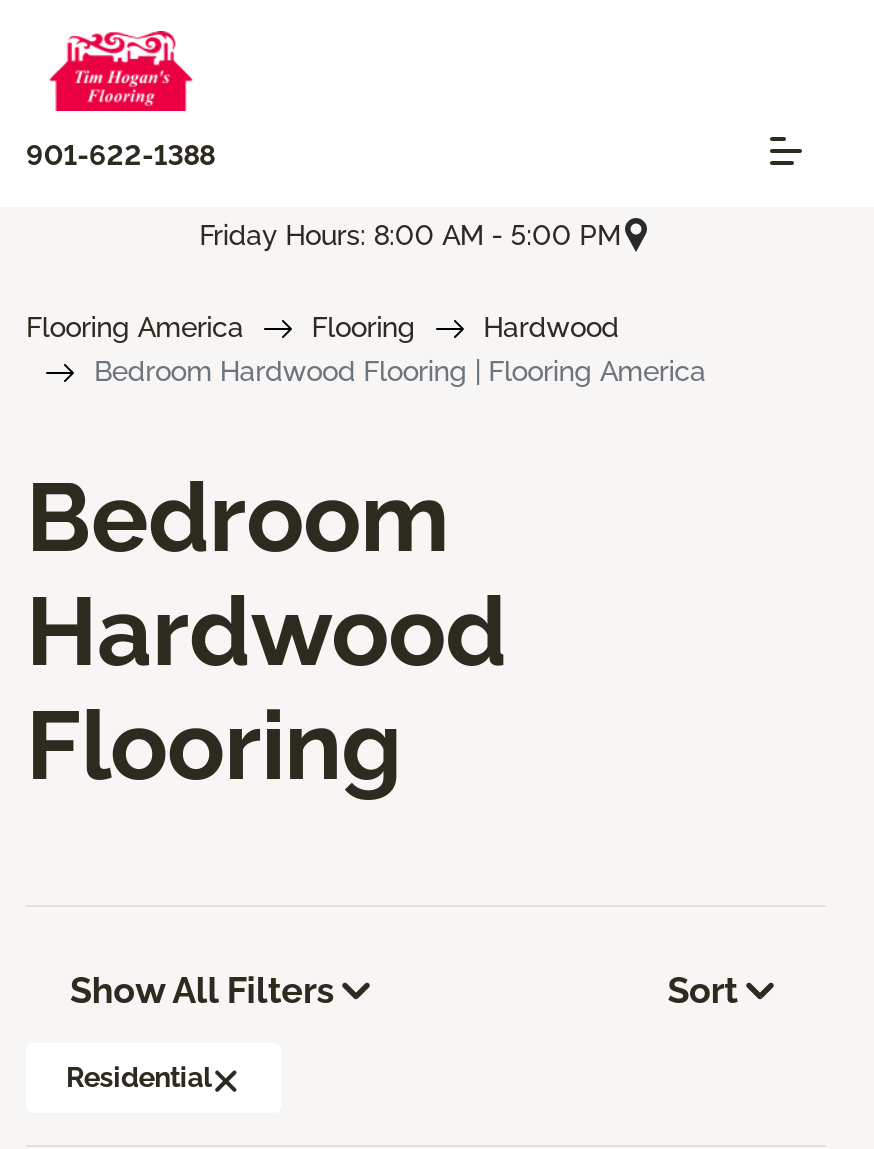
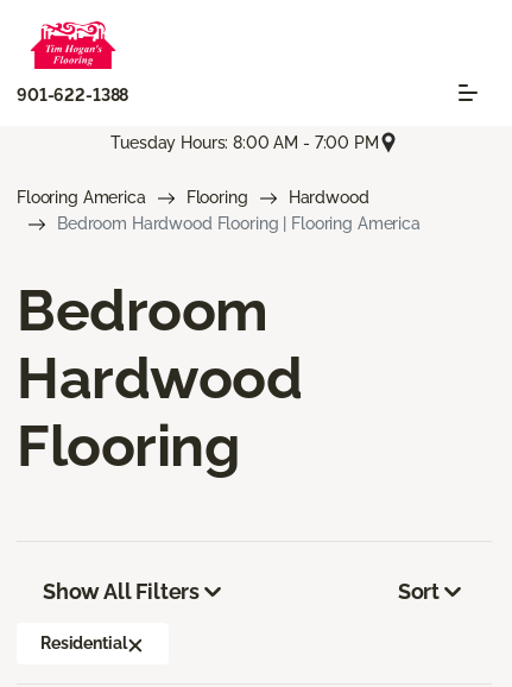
- Friday Hours: 8:00 AM - 5:00 PM
+ Tuesday Hours: 8:00 AM - 7:00 PM
